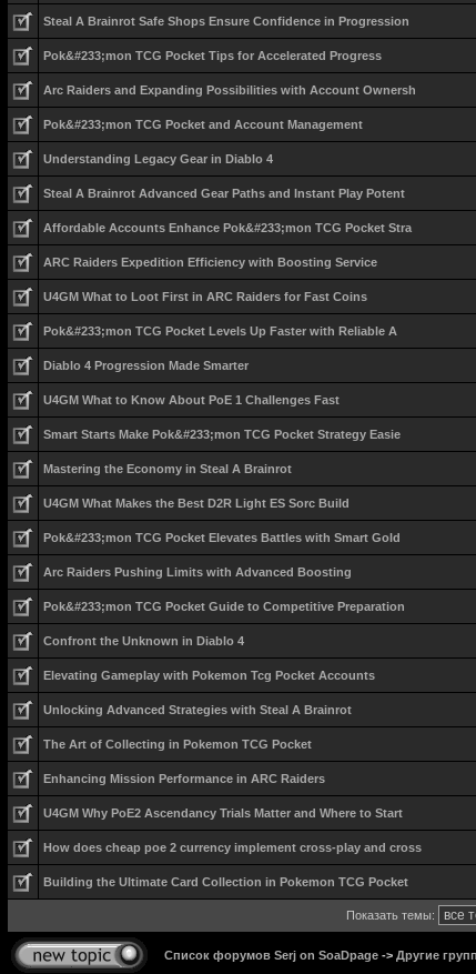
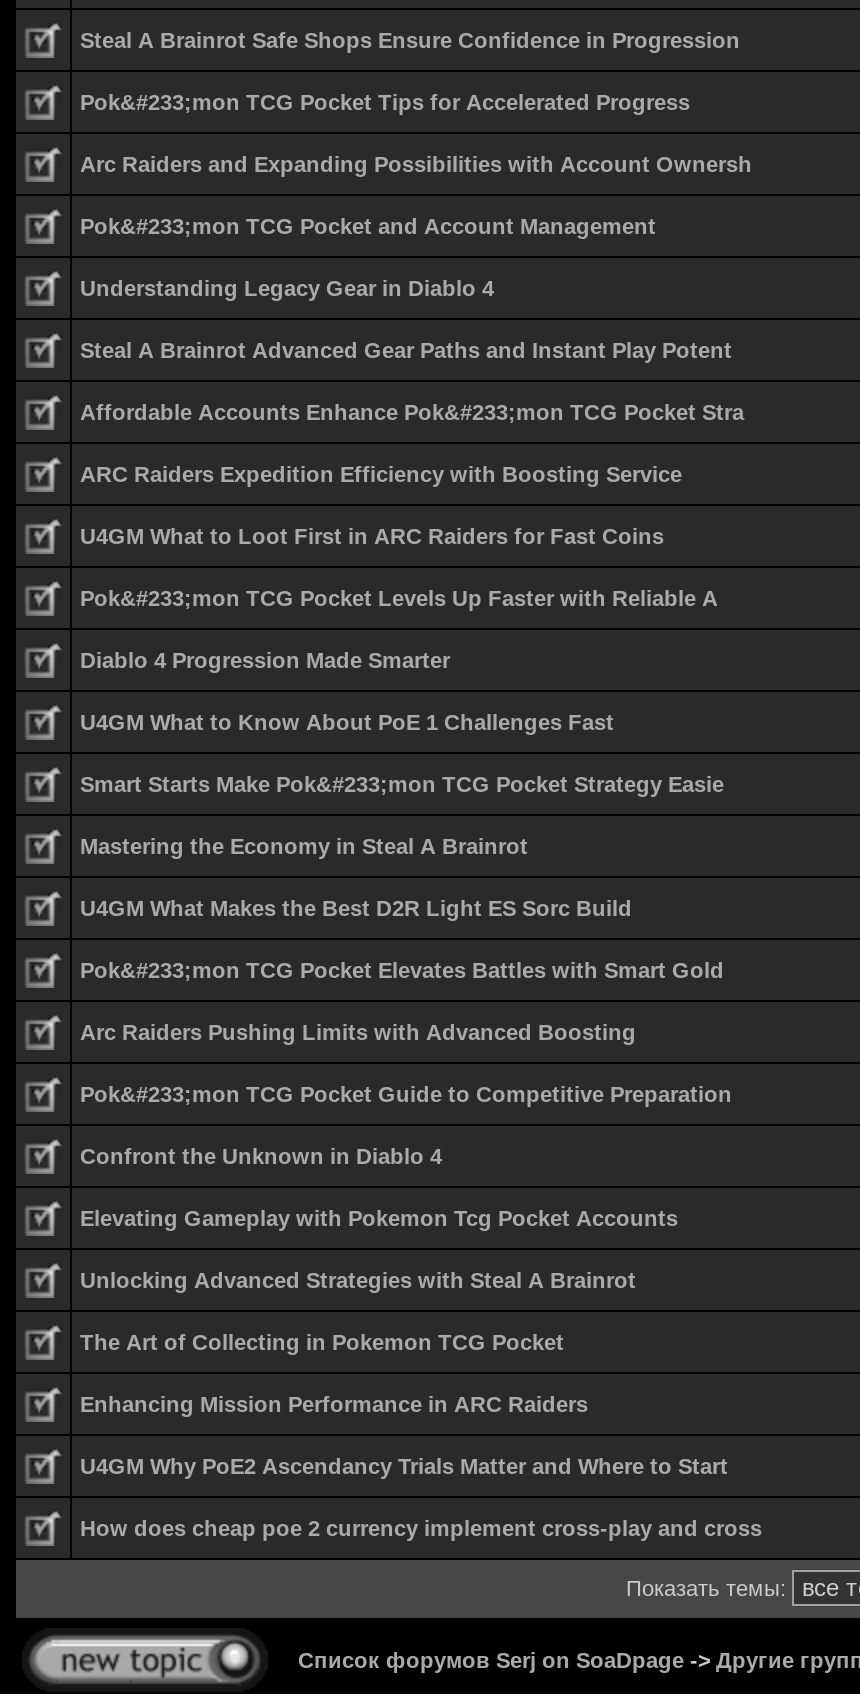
- Building the Ultimate Card Collection in Pokemon TCG Pocket
